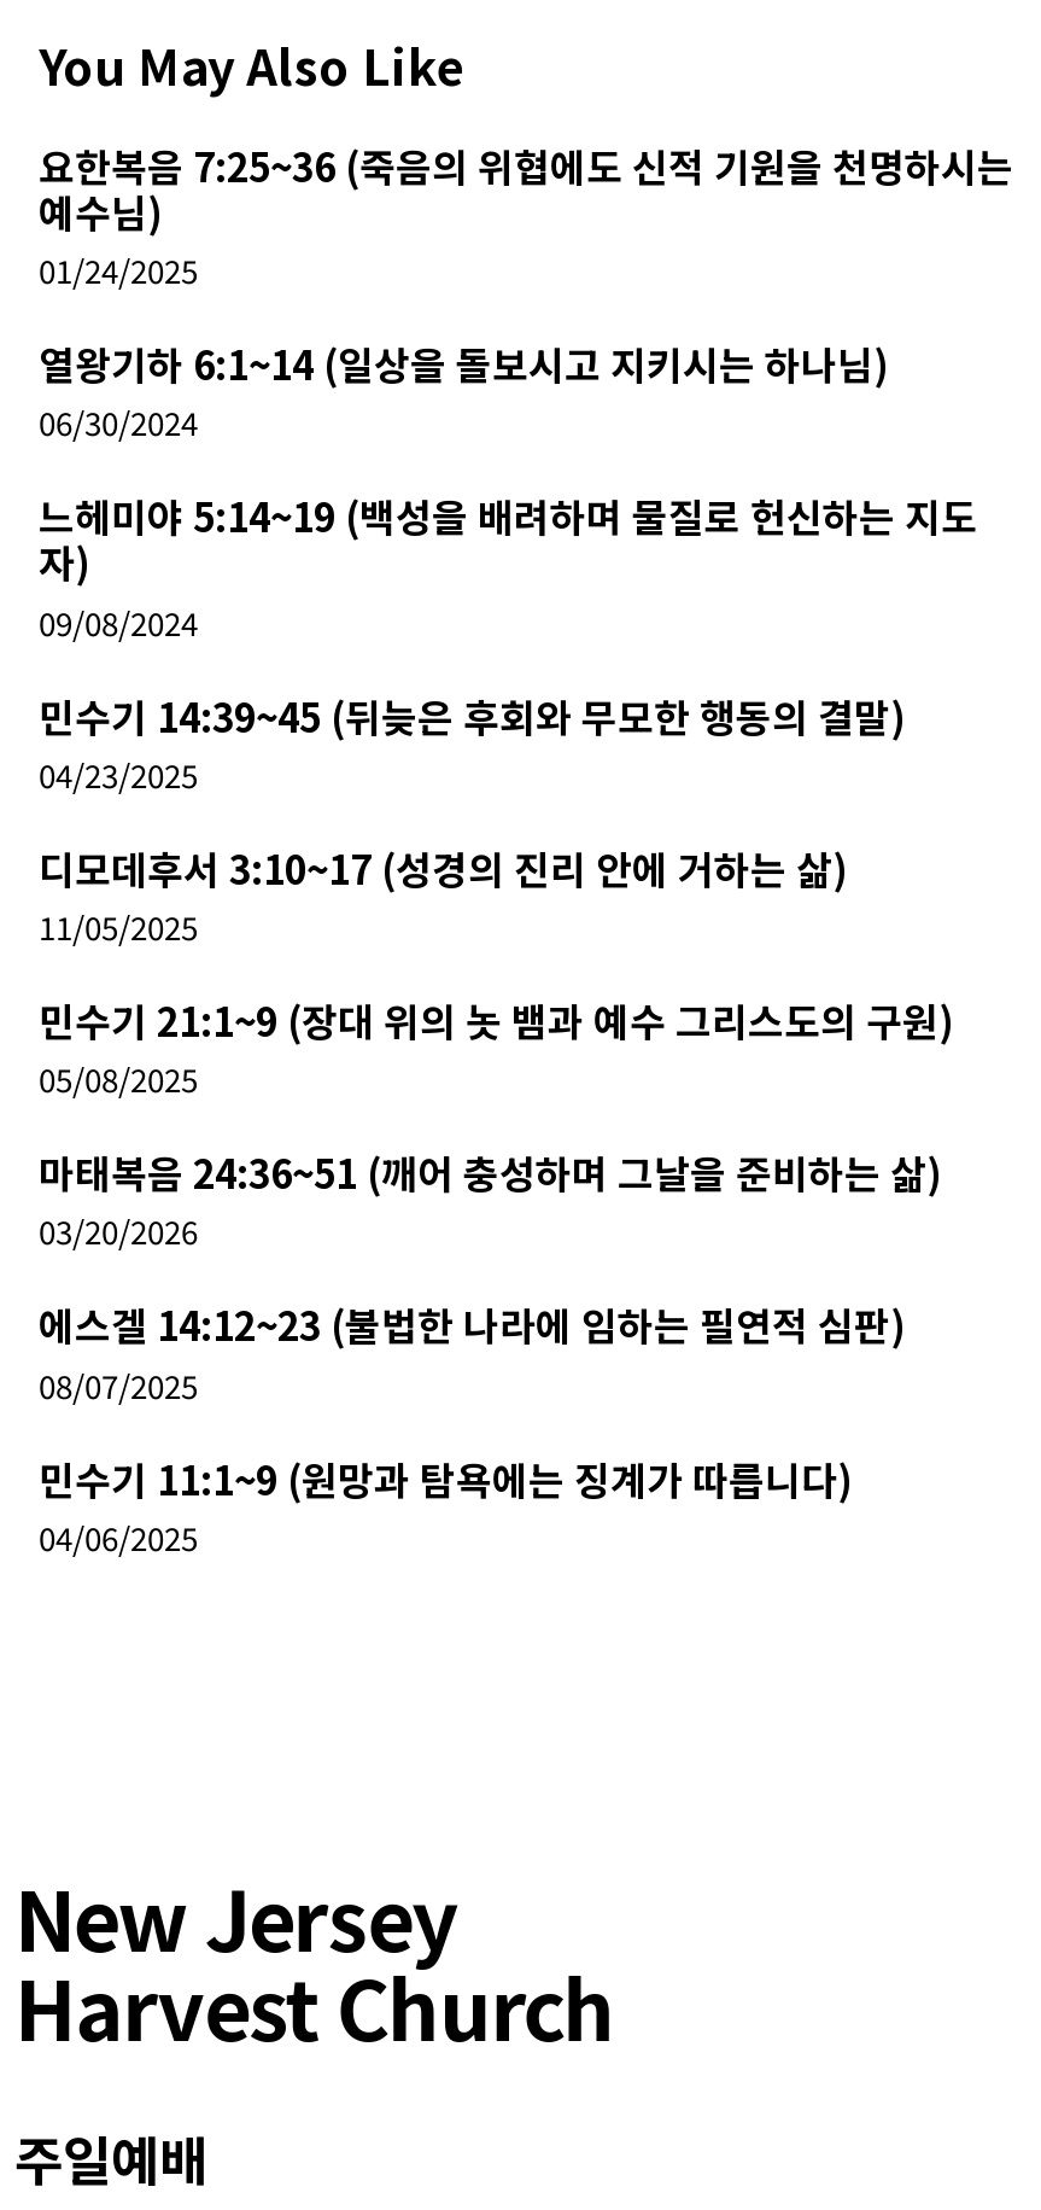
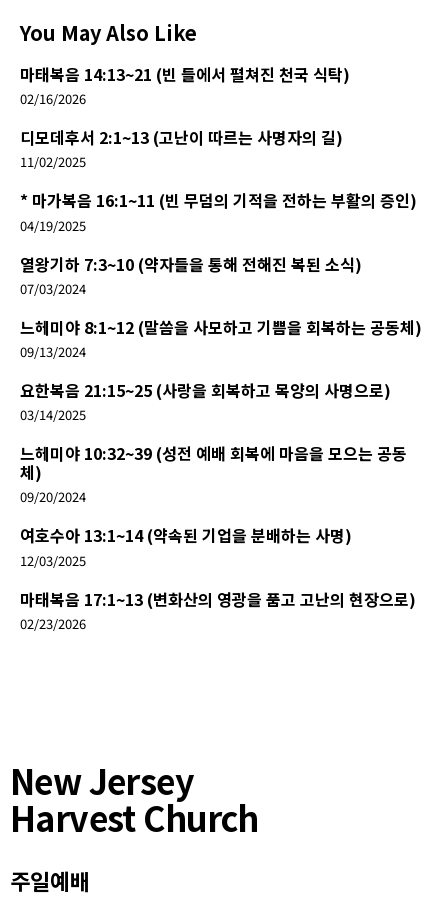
- 요한복음 7:25~36 (죽음의 위협에도 신적 기원을 천명하시는
- 예수님)
- 01/24/2025
+ 마태복음 14:13~21 (빈 들에서 펼쳐진 천국 식탁)
+ 02/16/2026

- 열왕기하 6:1~14 (일상을 돌보시고 지키시는 하나님)
- 06/30/2024
+ 디모데후서 2:1~13 (고난이 따르는 사명자의 길)
+ 11/02/2025

- 느헤미야 5:14~19 (백성을 배려하며 물질로 헌신하는 지도
- 자)
- 09/08/2024
+ * 마가복음 16:1~11 (빈 무덤의 기적을 전하는 부활의 증인)
+ 04/19/2025

- 민수기 14:39~45 (뒤늦은 후회와 무모한 행동의 결말)
- 04/23/2025
+ 열왕기하 7:3~10 (약자들을 통해 전해진 복된 소식)
+ 07/03/2024

- 디모데후서 3:10~17 (성경의 진리 안에 거하는 삶)
- 11/05/2025
+ 느헤미야 8:1~12 (말씀을 사모하고 기쁨을 회복하는 공동체)
+ 09/13/2024

- 민수기 21:1~9 (장대 위의 놋 뱀과 예수 그리스도의 구원)
- 05/08/2025
+ 요한복음 21:15~25 (사랑을 회복하고 목양의 사명으로)
+ 03/14/2025

- 마태복음 24:36~51 (깨어 충성하며 그날을 준비하는 삶)
- 03/20/2026
+ 느헤미야 10:32~39 (성전 예배 회복에 마음을 모으는 공동
+ 체)
+ 09/20/2024

- 에스겔 14:12~23 (불법한 나라에 임하는 필연적 심판)
- 08/07/2025
+ 여호수아 13:1~14 (약속된 기업을 분배하는 사명)
+ 12/03/2025

- 민수기 11:1~9 (원망과 탐욕에는 징계가 따릅니다)
- 04/06/2025
+ 마태복음 17:1~13 (변화산의 영광을 품고 고난의 현장으로)
+ 02/23/2026
